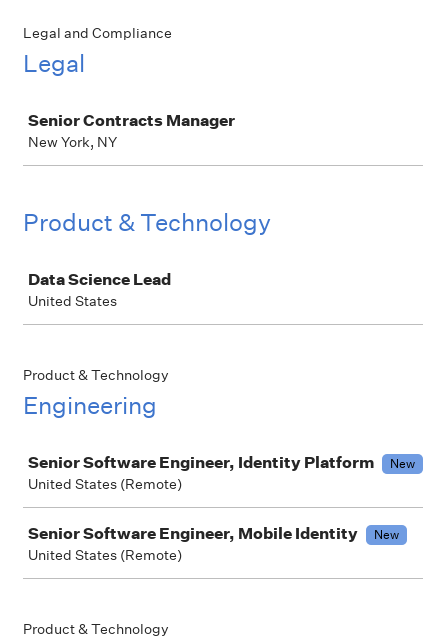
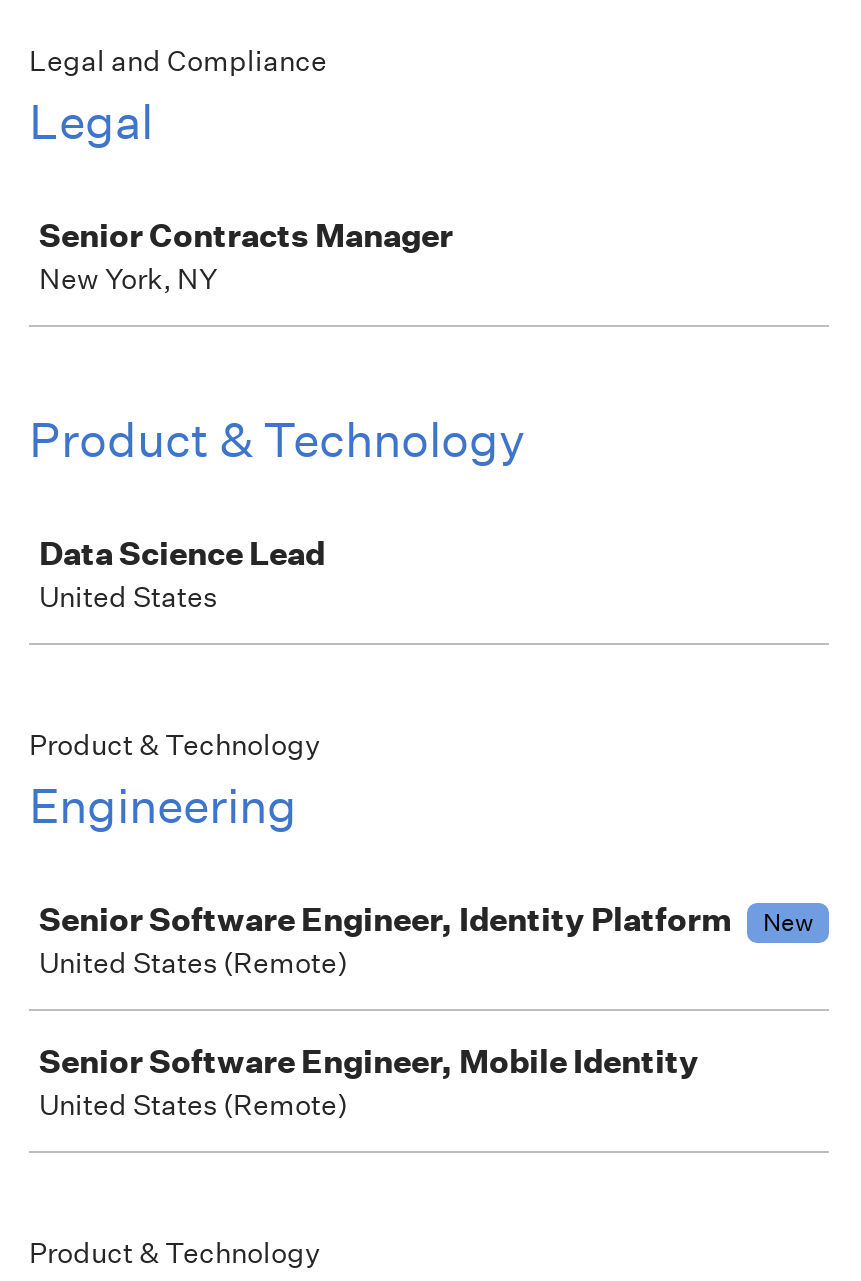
- New
